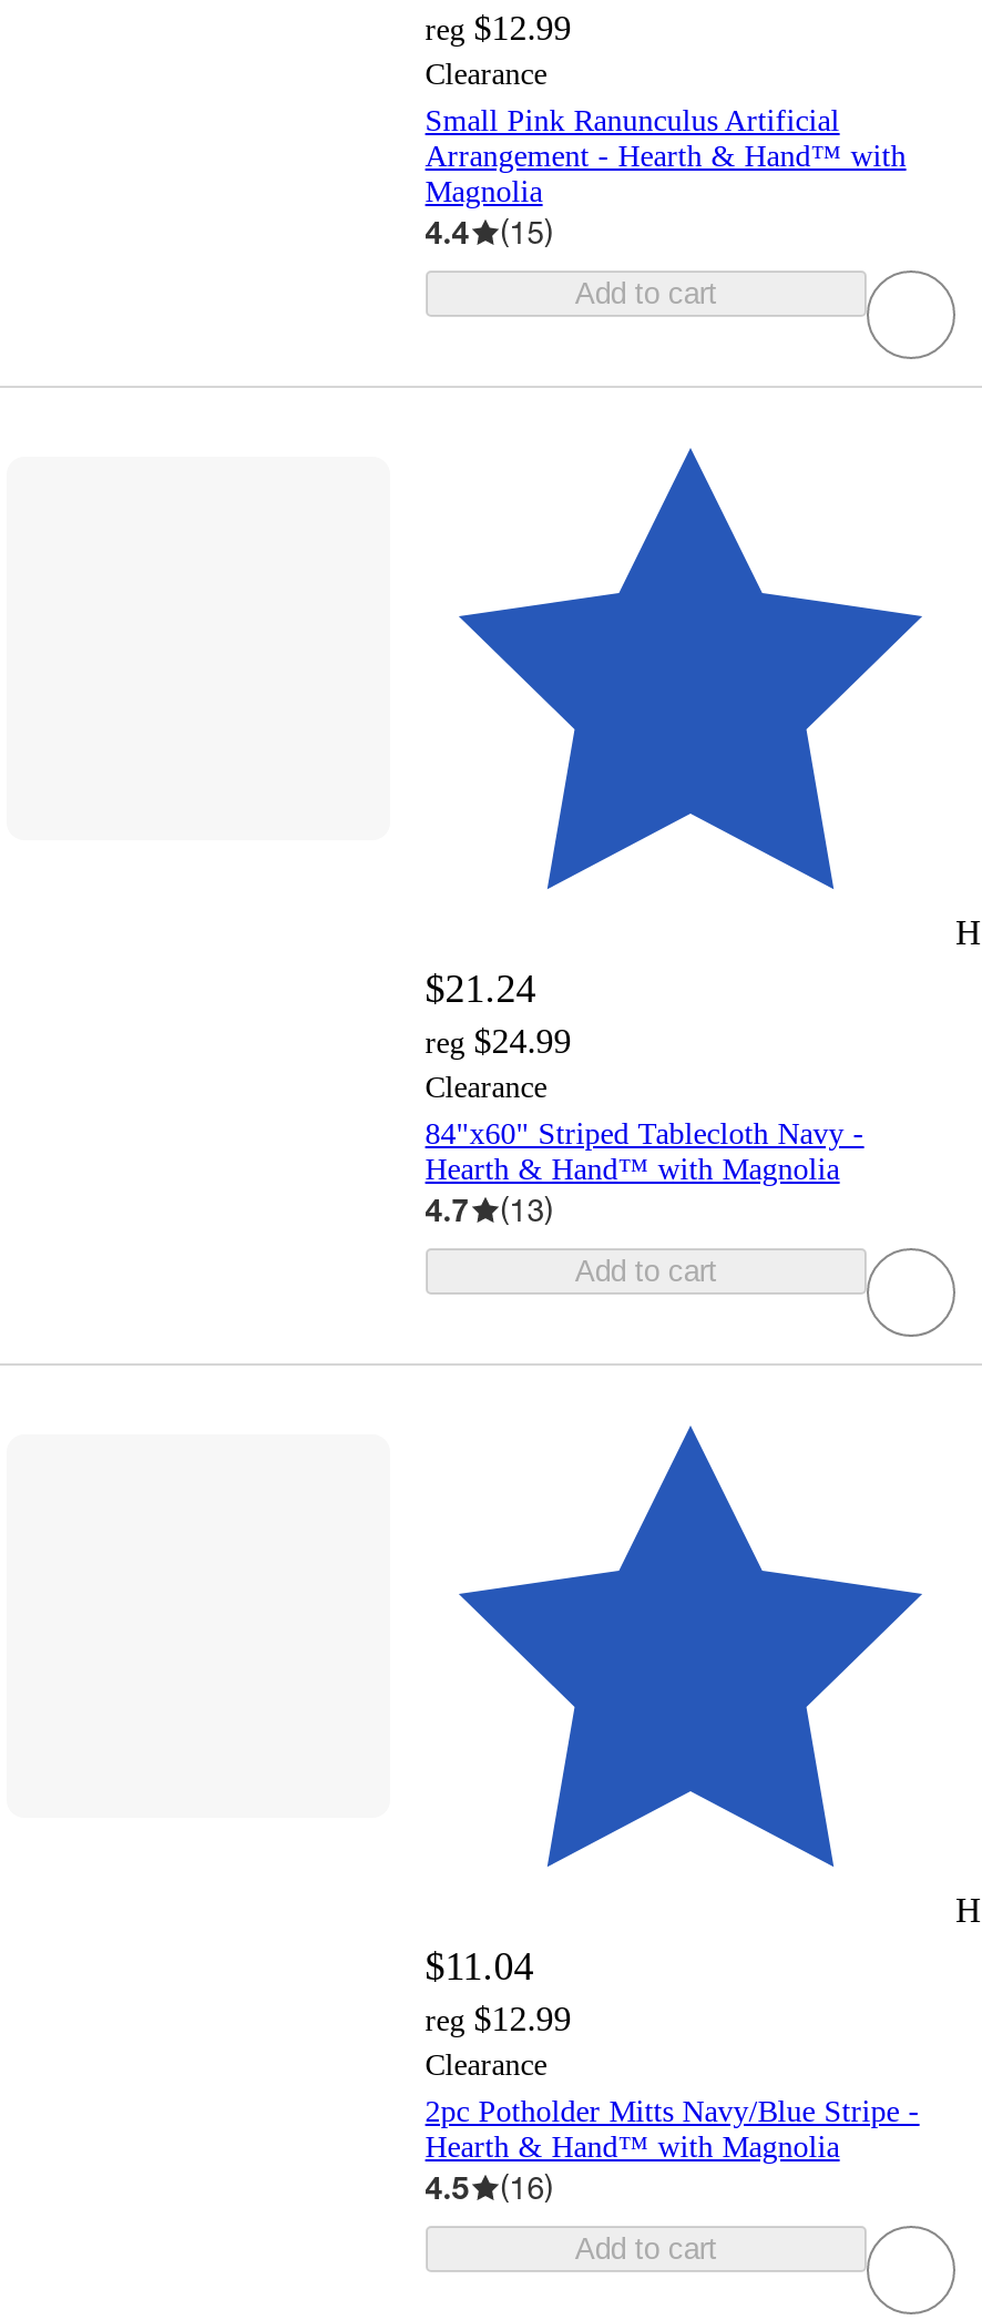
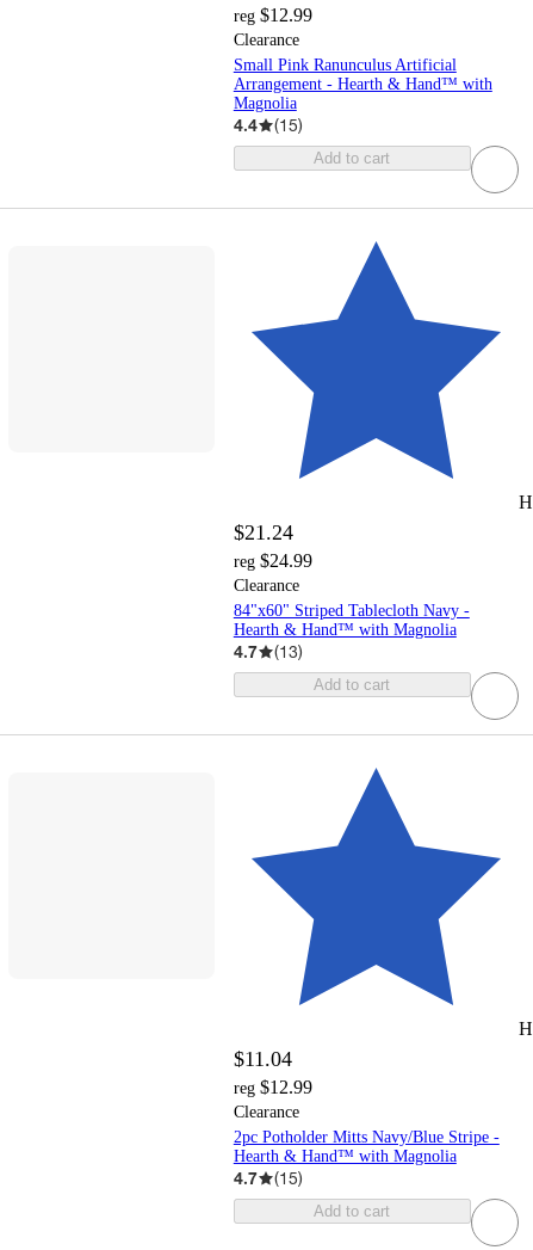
- 4.5
+ 4.7

- (16)
+ (15)
